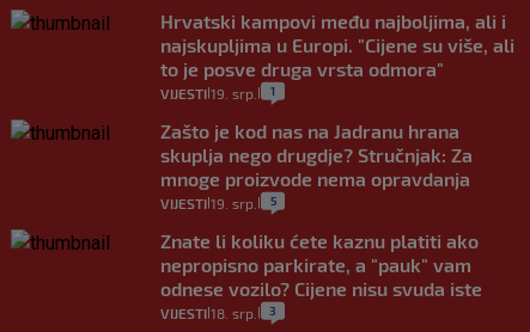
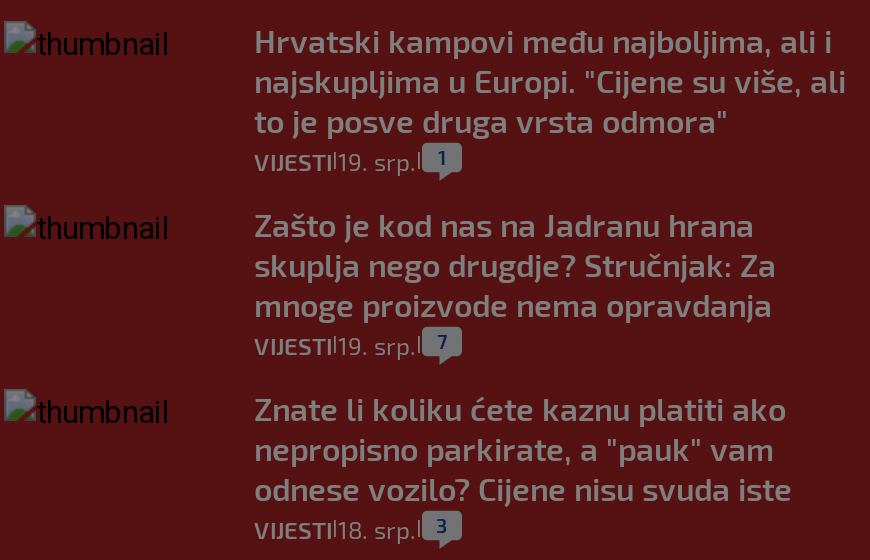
- 5
+ 7
